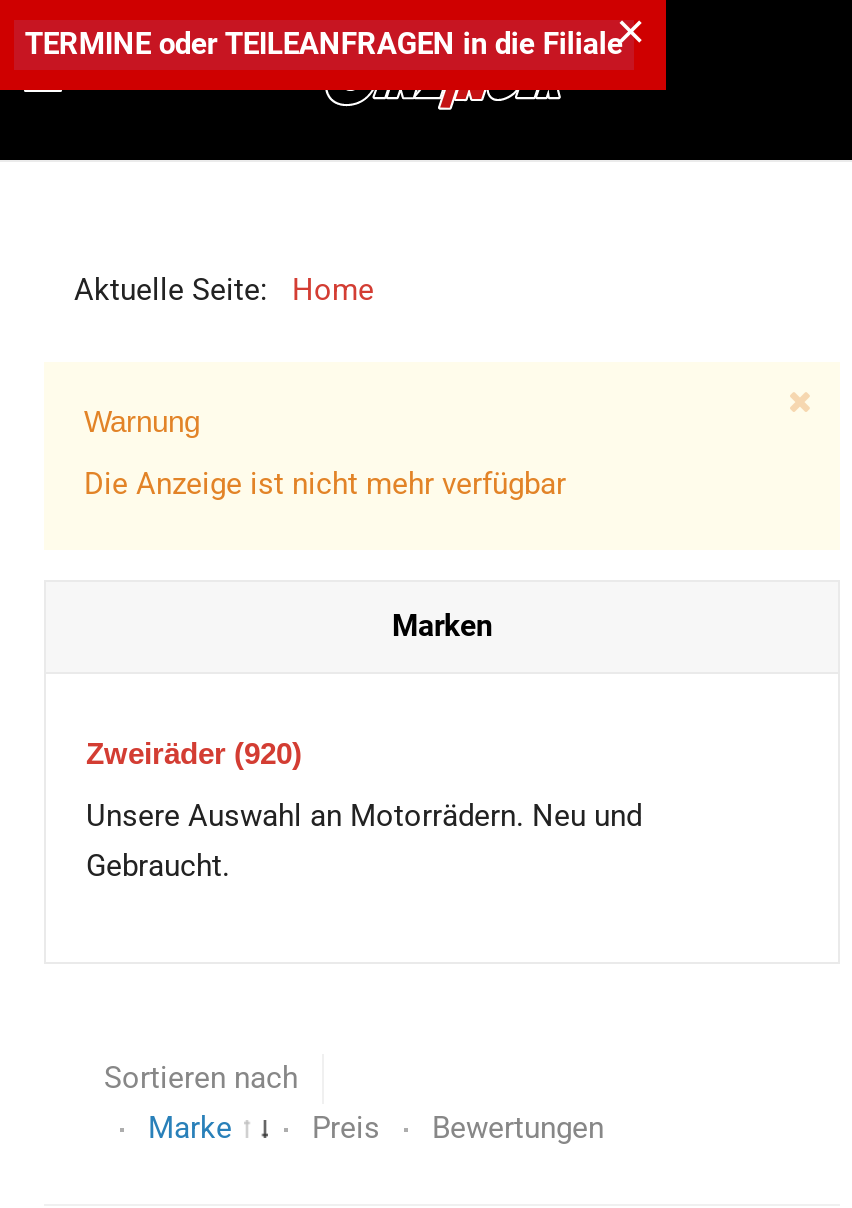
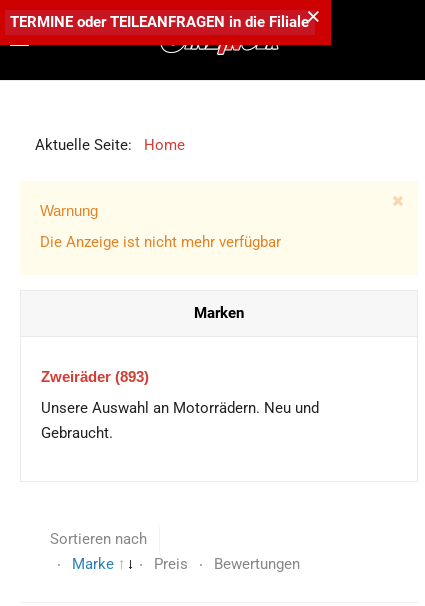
- Zweiräder (920)
+ Zweiräder (893)
